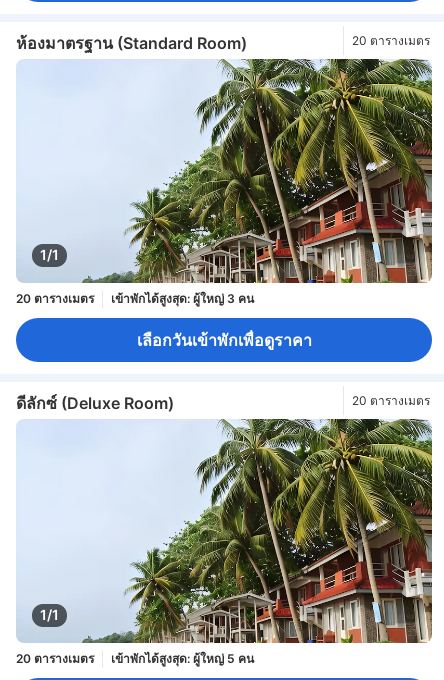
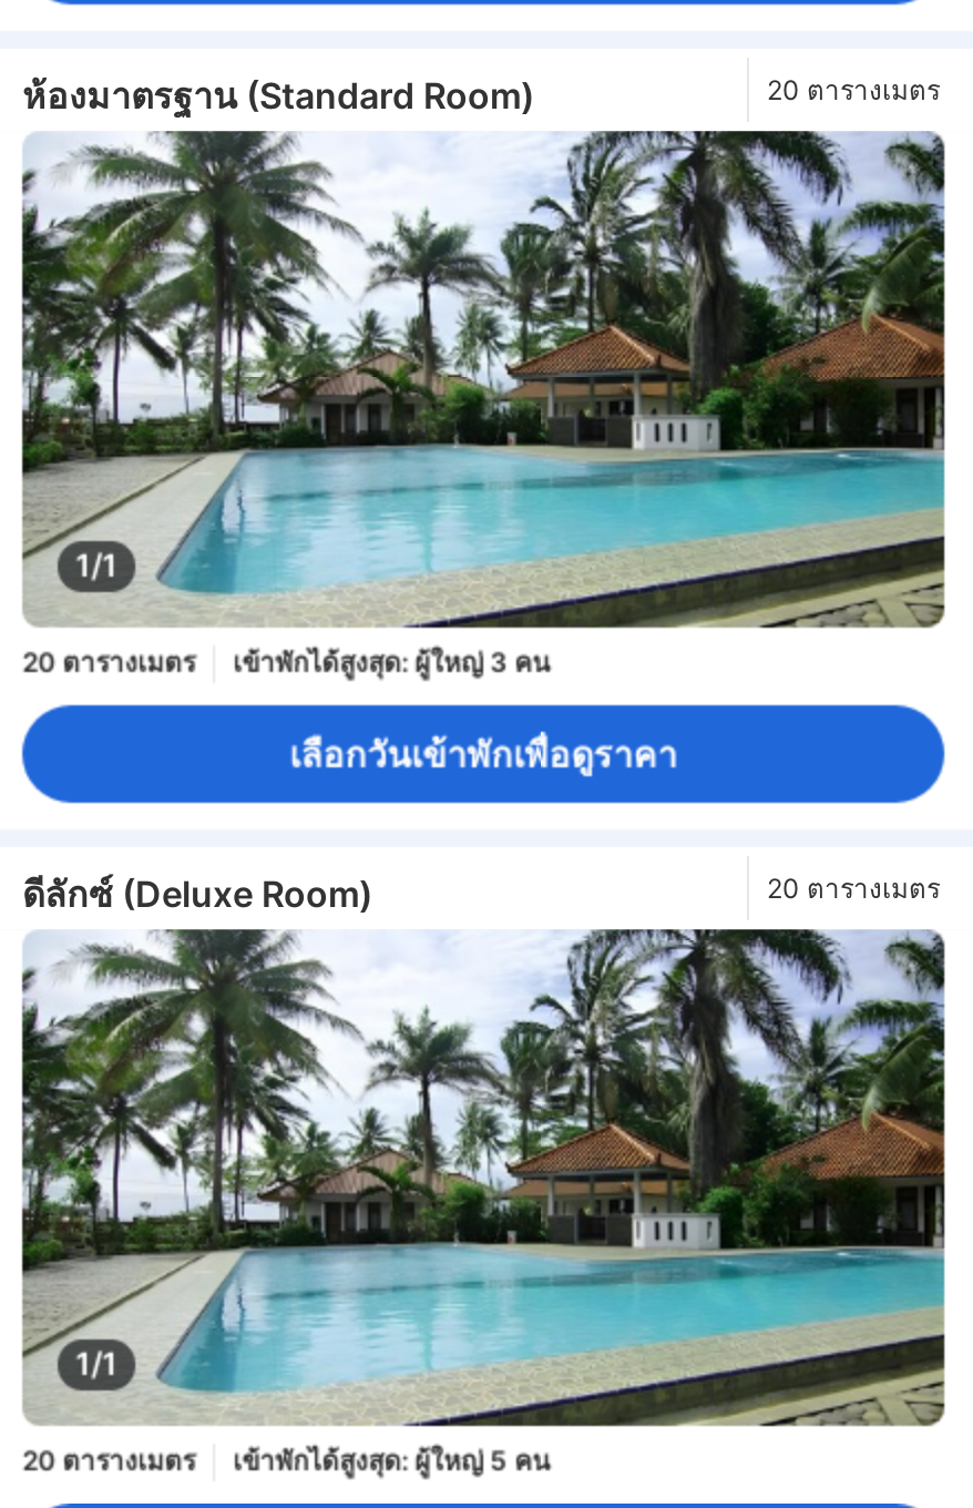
- [image]
+ [image]

- [image]
+ [image]
